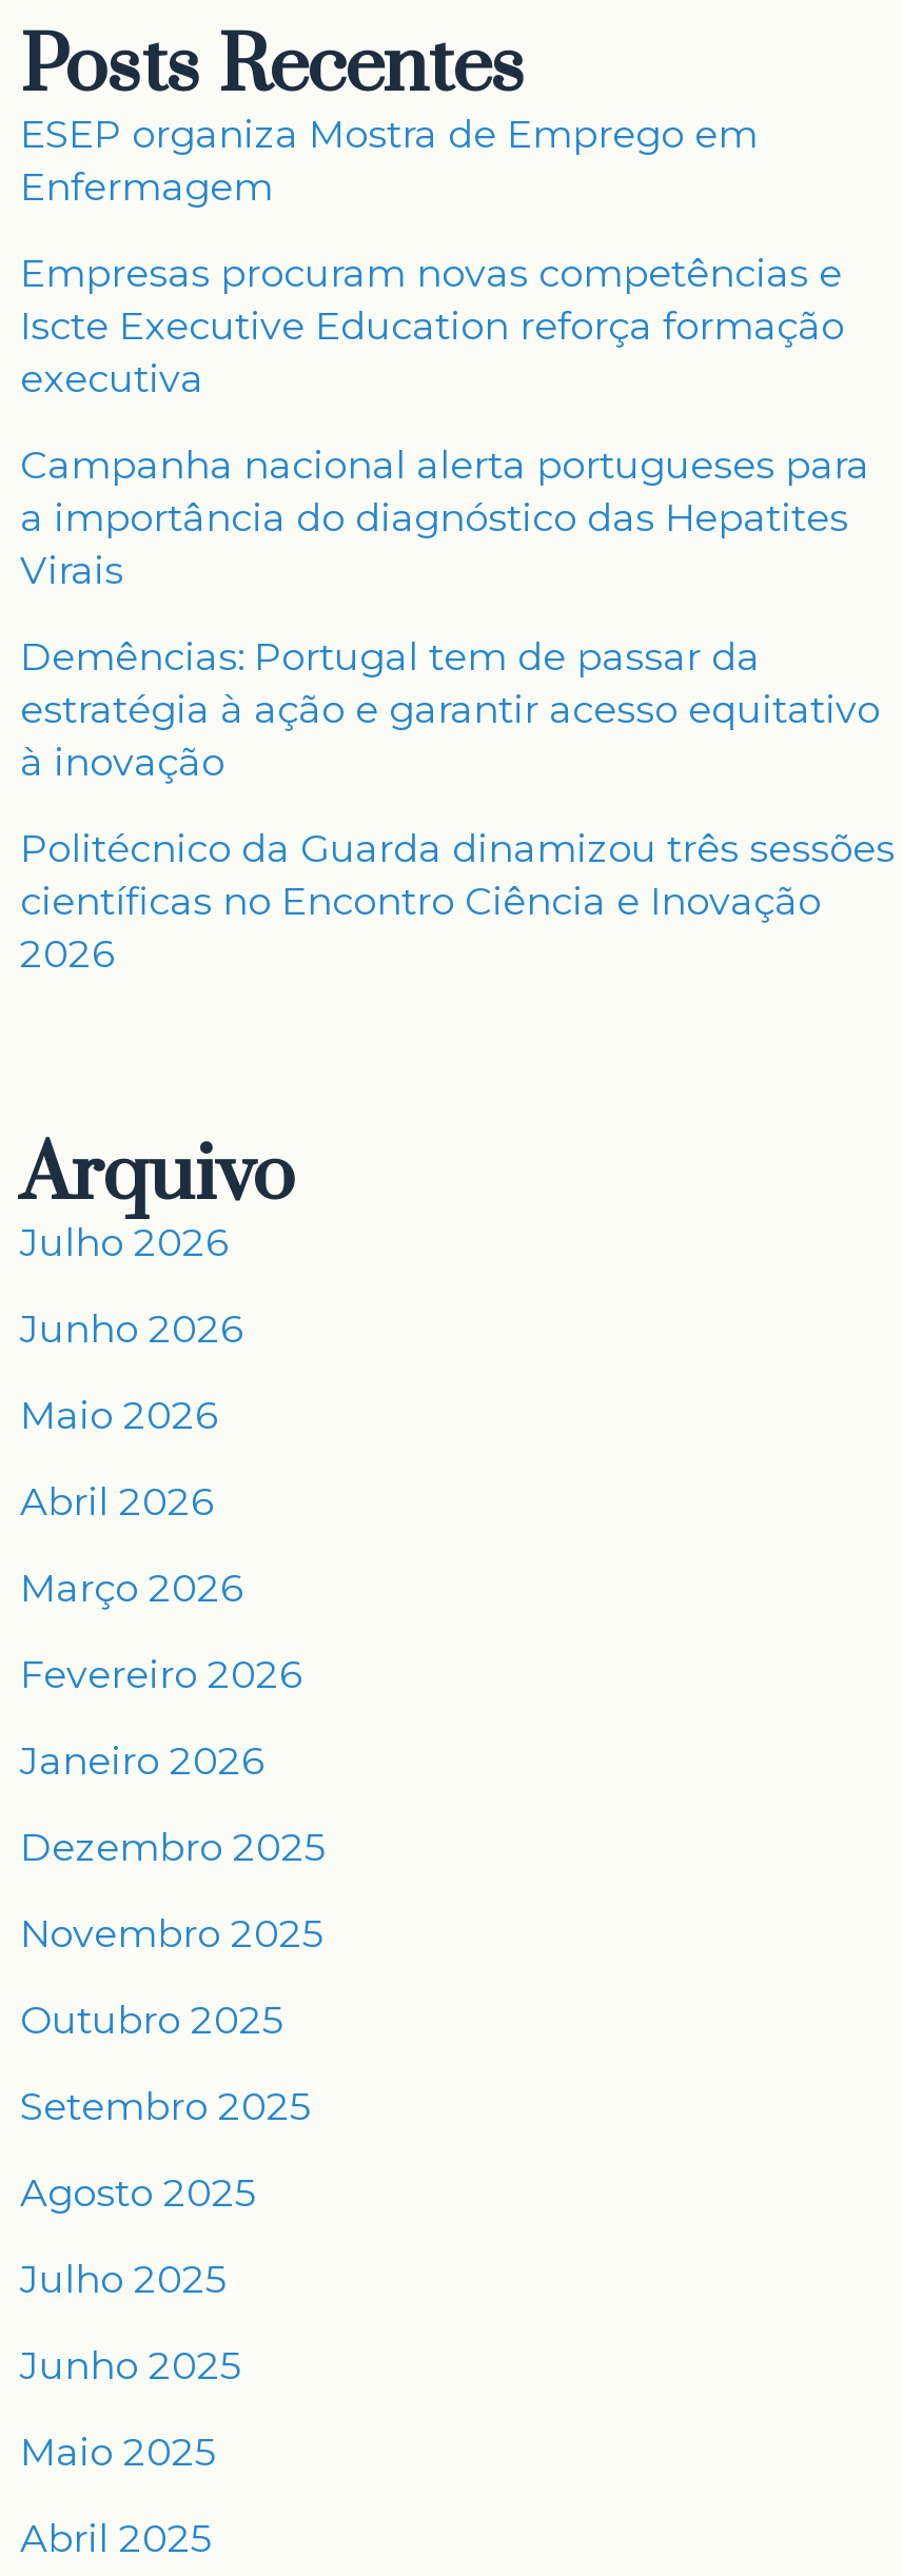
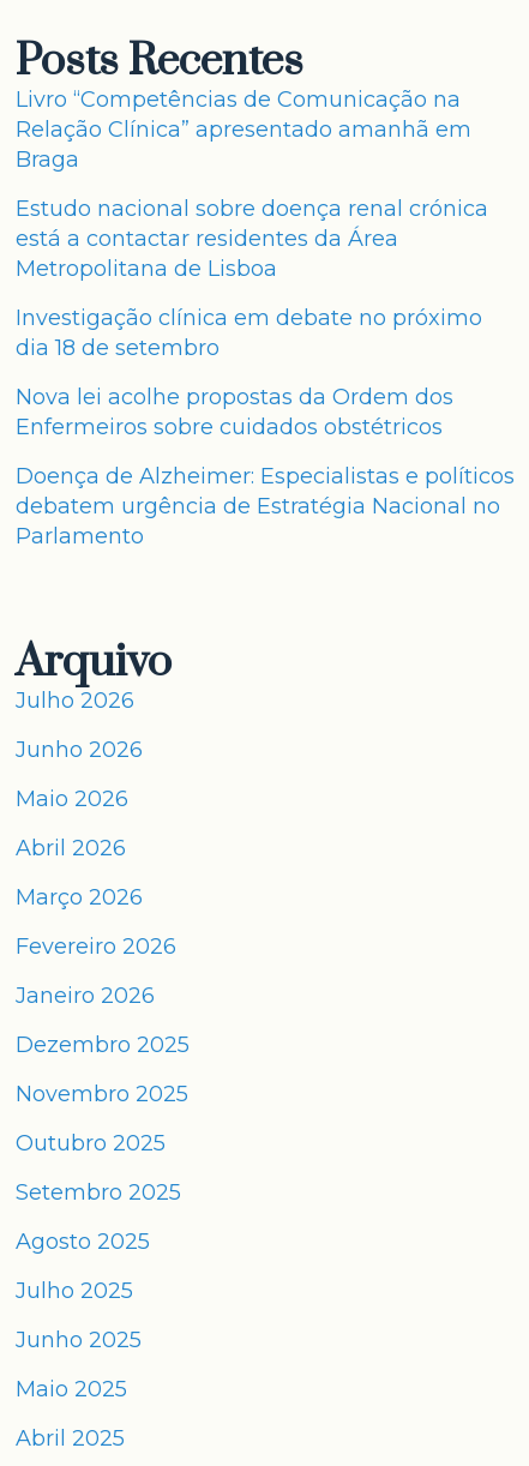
- ESEP organiza Mostra de Emprego em
- Enfermagem
+ Livro “Competências de Comunicação na
+ Relação Clínica” apresentado amanhã em
+ Braga

- Empresas procuram novas competências e
- Iscte Executive Education reforça formação
- executiva
+ Estudo nacional sobre doença renal crónica
+ está a contactar residentes da Área
+ Metropolitana de Lisboa

- Campanha nacional alerta portugueses para
- a importância do diagnóstico das Hepatites
- Virais
+ Investigação clínica em debate no próximo
+ dia 18 de setembro

- Demências: Portugal tem de passar da
- estratégia à ação e garantir acesso equitativo
- à inovação
+ Nova lei acolhe propostas da Ordem dos
+ Enfermeiros sobre cuidados obstétricos

- Politécnico da Guarda dinamizou três sessões
- científicas no Encontro Ciência e Inovação
- 2026
+ Doença de Alzheimer: Especialistas e políticos
+ debatem urgência de Estratégia Nacional no
+ Parlamento
